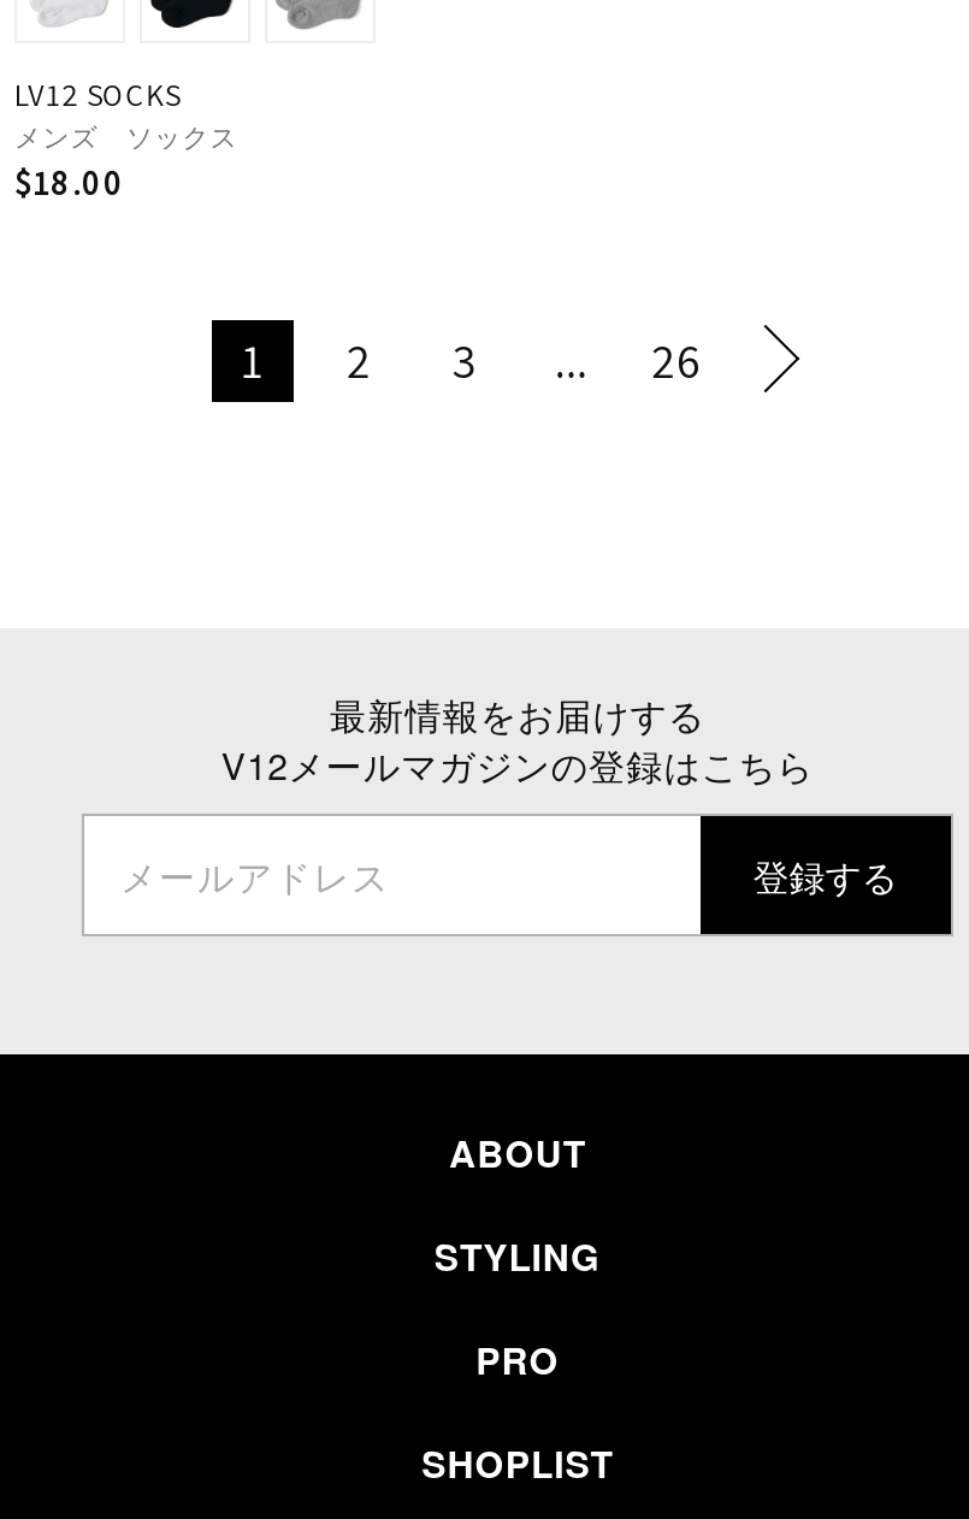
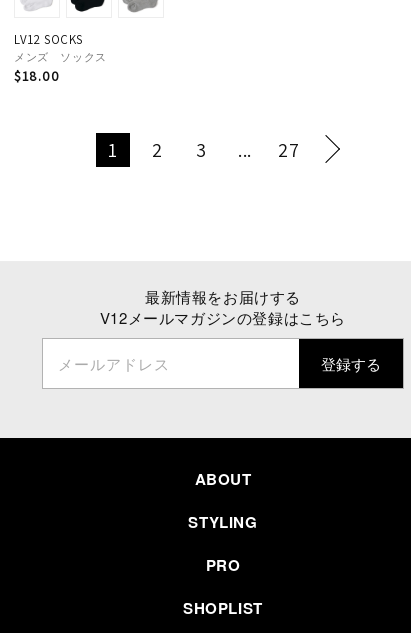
- 26
+ 27
